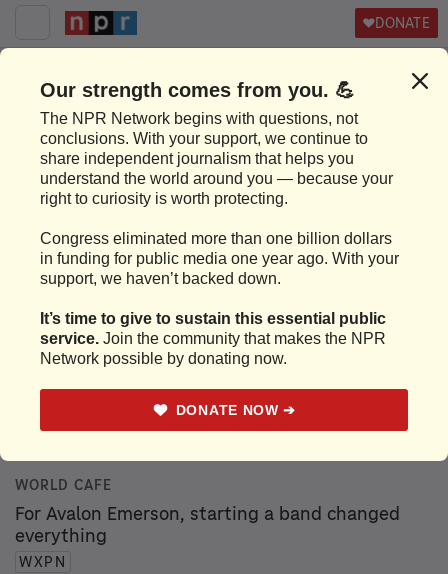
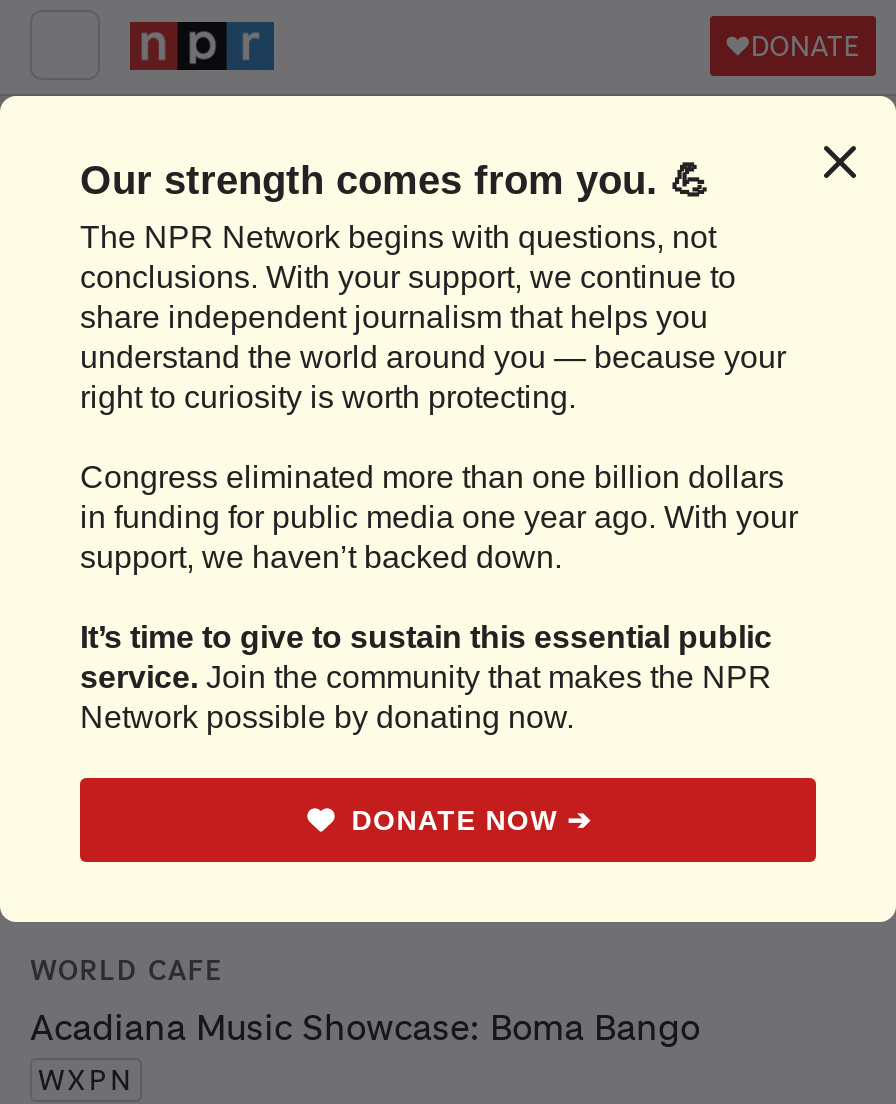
- For Avalon Emerson, starting a band changed
- everything
+ Acadiana Music Showcase: Boma Bango
